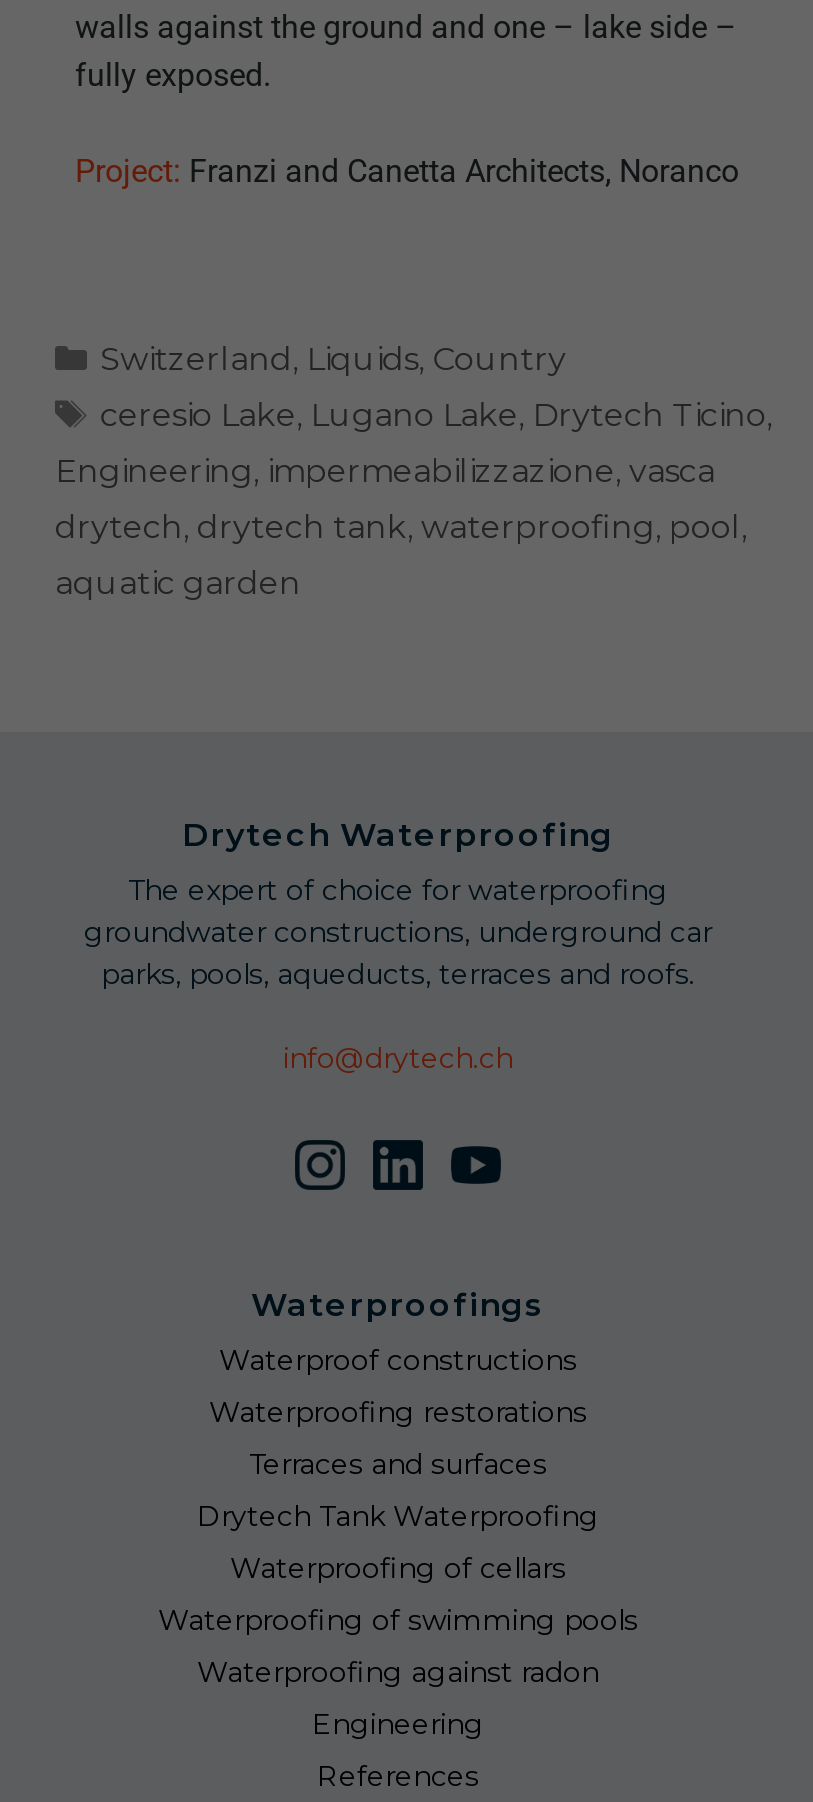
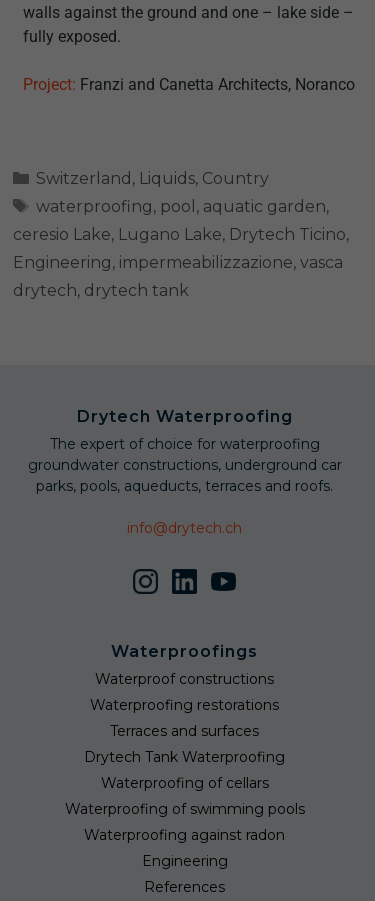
+ waterproofing, pool, aquatic garden,

moved down: ceresio Lake, Lugano Lake, Drytech Ticino, | Engineering, impermeabilizzazione, vasca

- drytech, drytech tank, waterproofing, pool,
- aquatic garden
+ drytech, drytech tank
